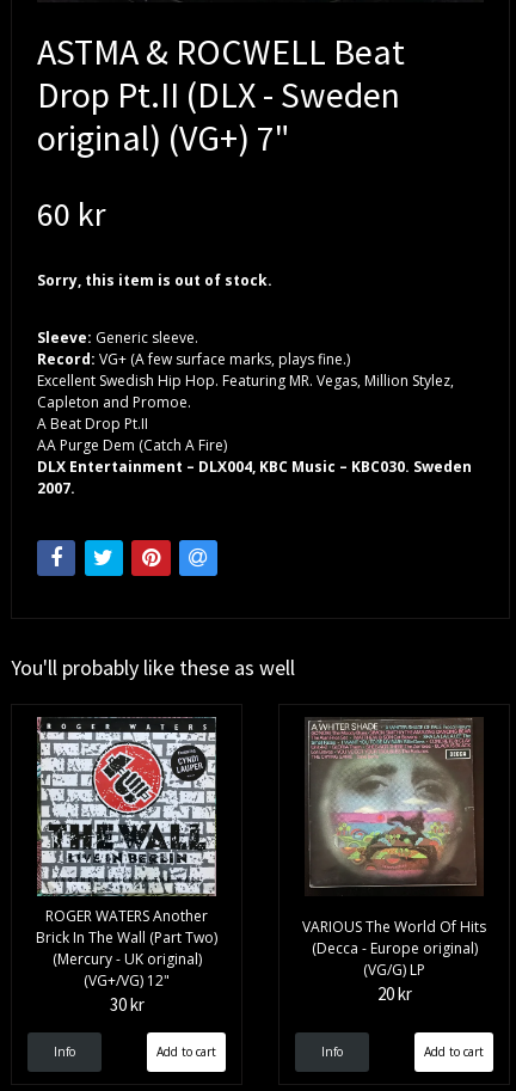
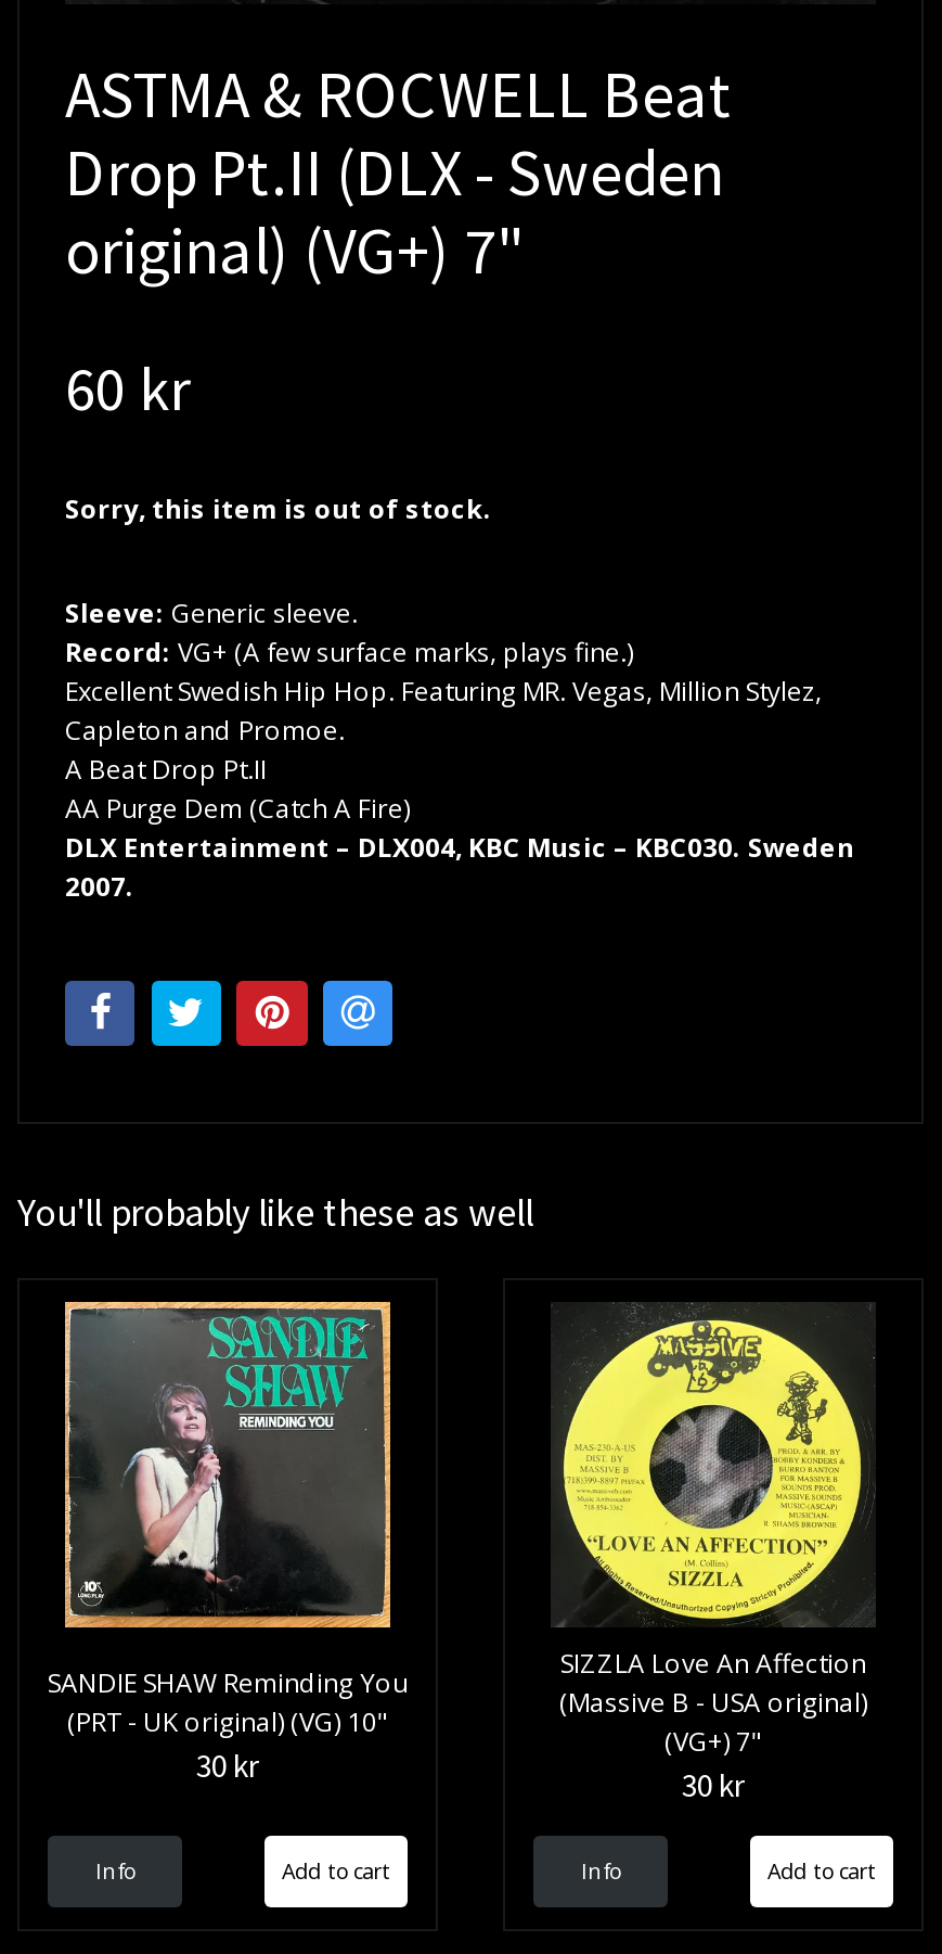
- [image]
+ [image]

- [image]
- VARIOUS The World Of Hits
- (Decca - Europe original)
- (VG/G) LP
- 20 kr
+ [image]
+ SIZZLA Love An Affection
+ (Massive B - USA original)
+ (VG+) 7"
+ 30 kr

- ROGER WATERS Another
- Brick In The Wall (Part Two)
- (Mercury - UK original)
- (VG+/VG) 12"
+ SANDIE SHAW Reminding You
+ (PRT - UK original) (VG) 10"
